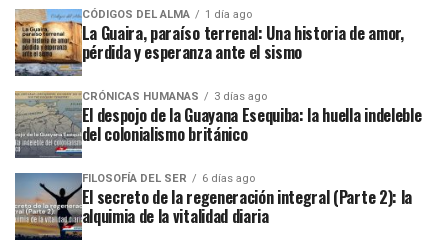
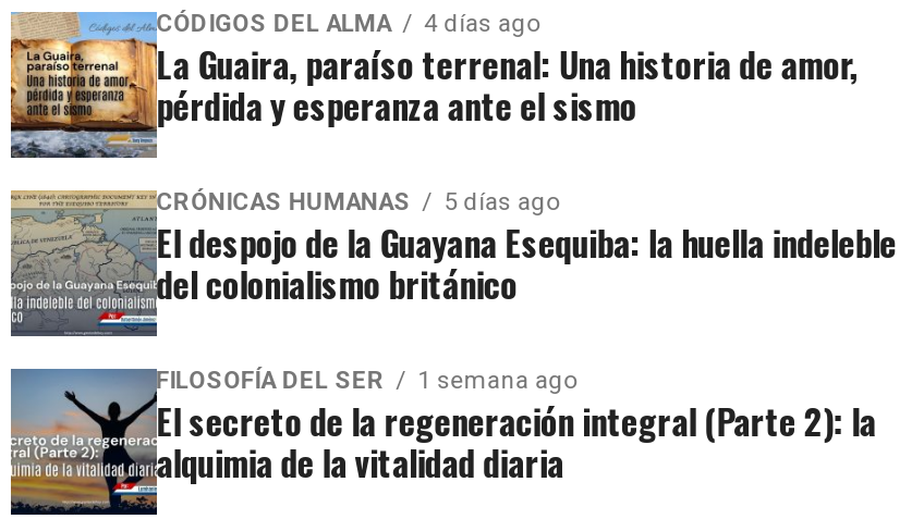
- CÓDIGOS DEL ALMA 1 día ago
+ CÓDIGOS DEL ALMA 4 días ago

- CRÓNICAS HUMANAS 3 días ago
+ CRÓNICAS HUMANAS 5 días ago

- FILOSOFÍA DEL SER 6 días ago
+ FILOSOFÍA DEL SER 1 semana ago
